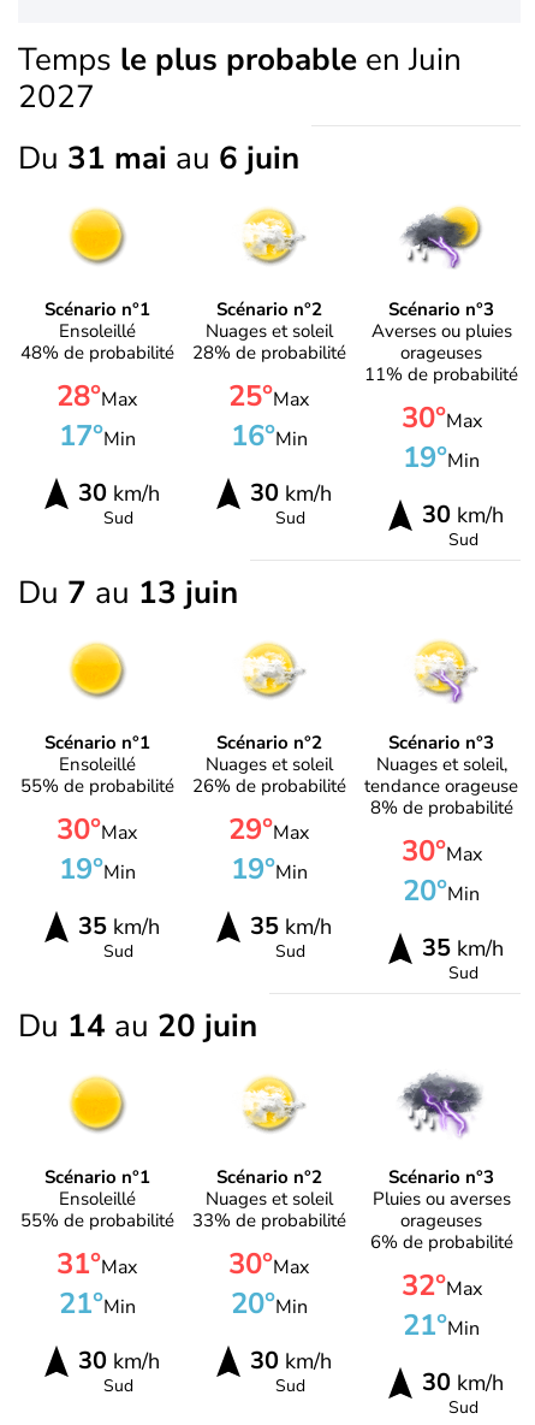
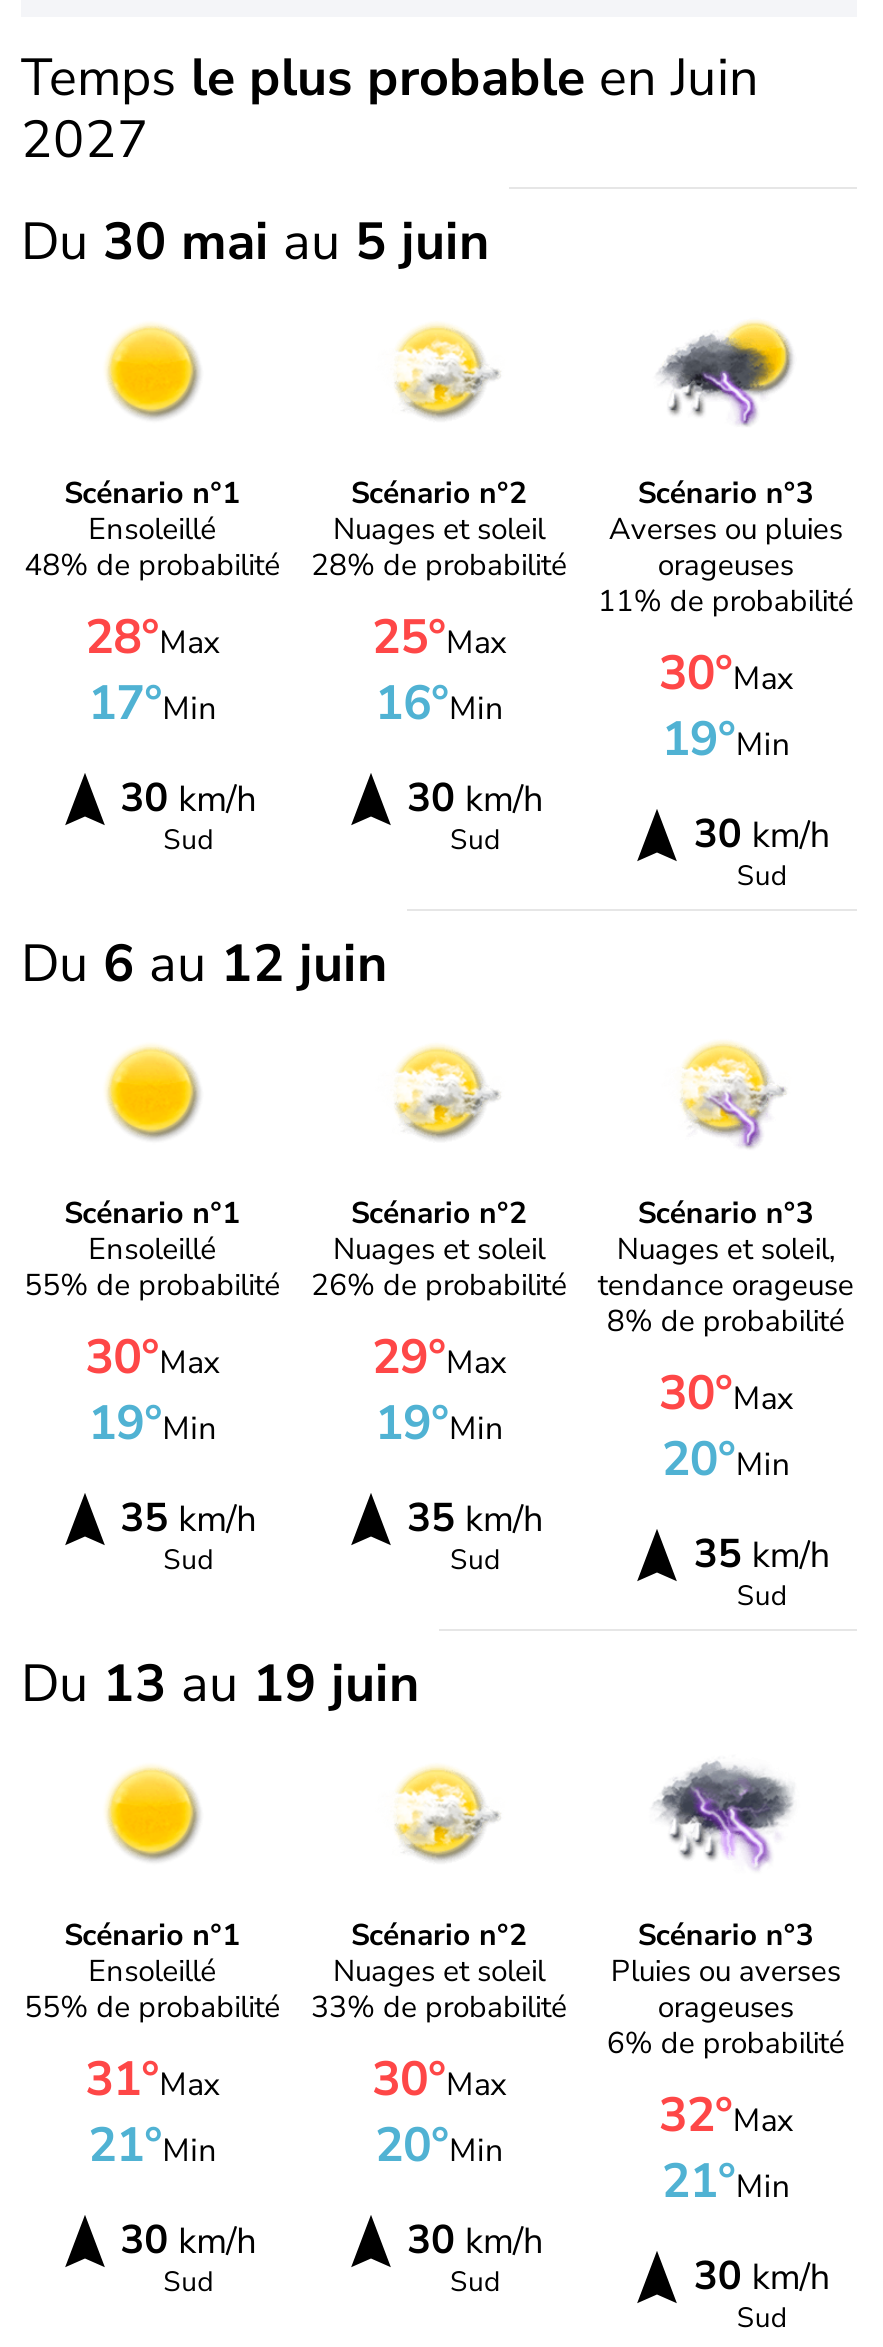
- Du 31 mai au 6 juin
+ Du 30 mai au 5 juin

- Du 7 au 13 juin
+ Du 6 au 12 juin

- Du 14 au 20 juin
+ Du 13 au 19 juin
